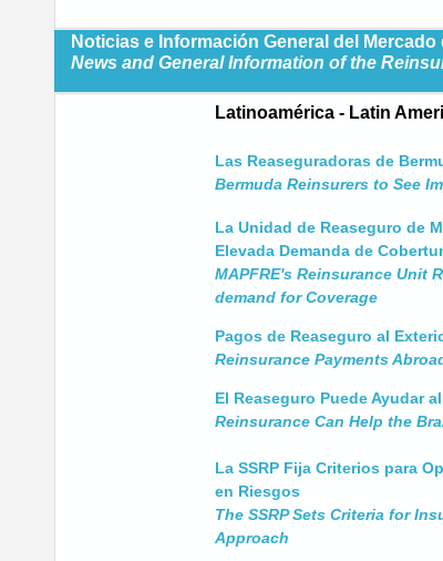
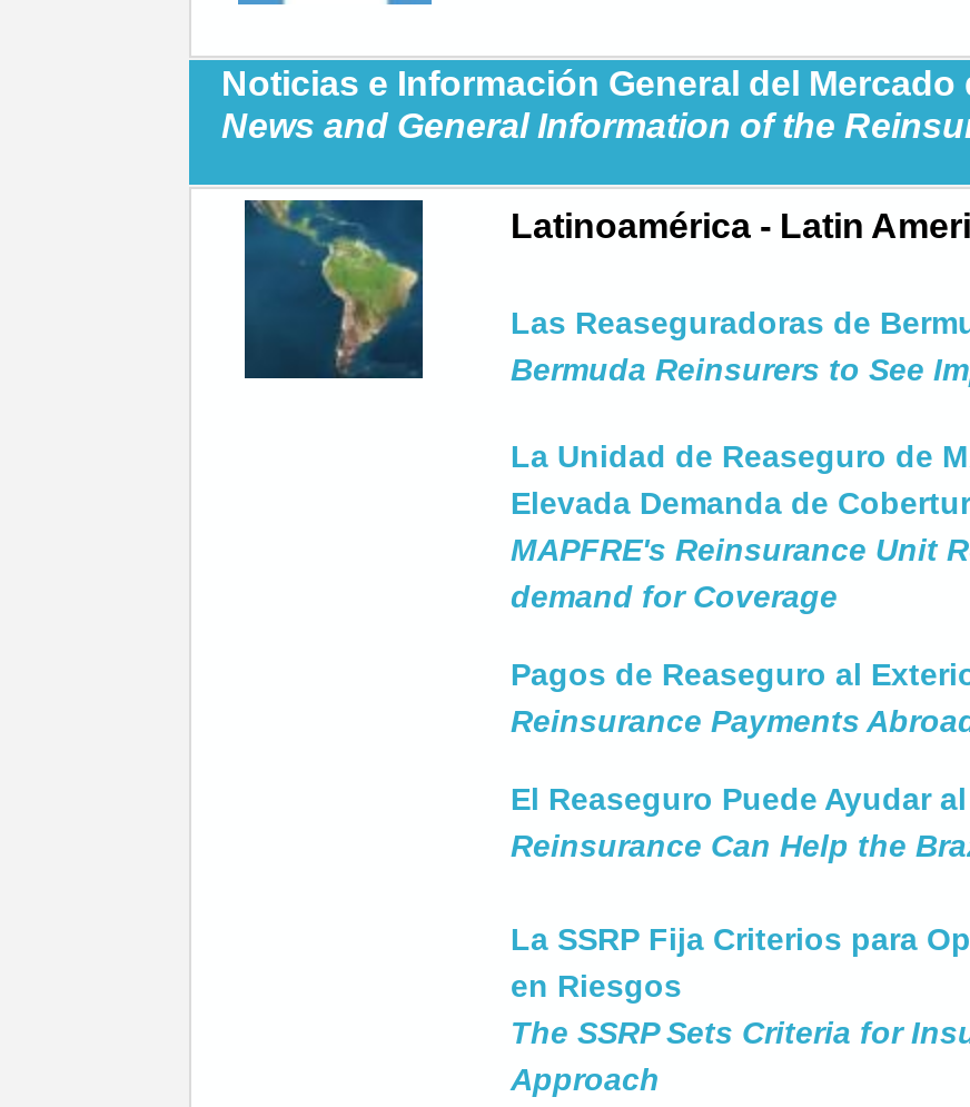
+ [image]
